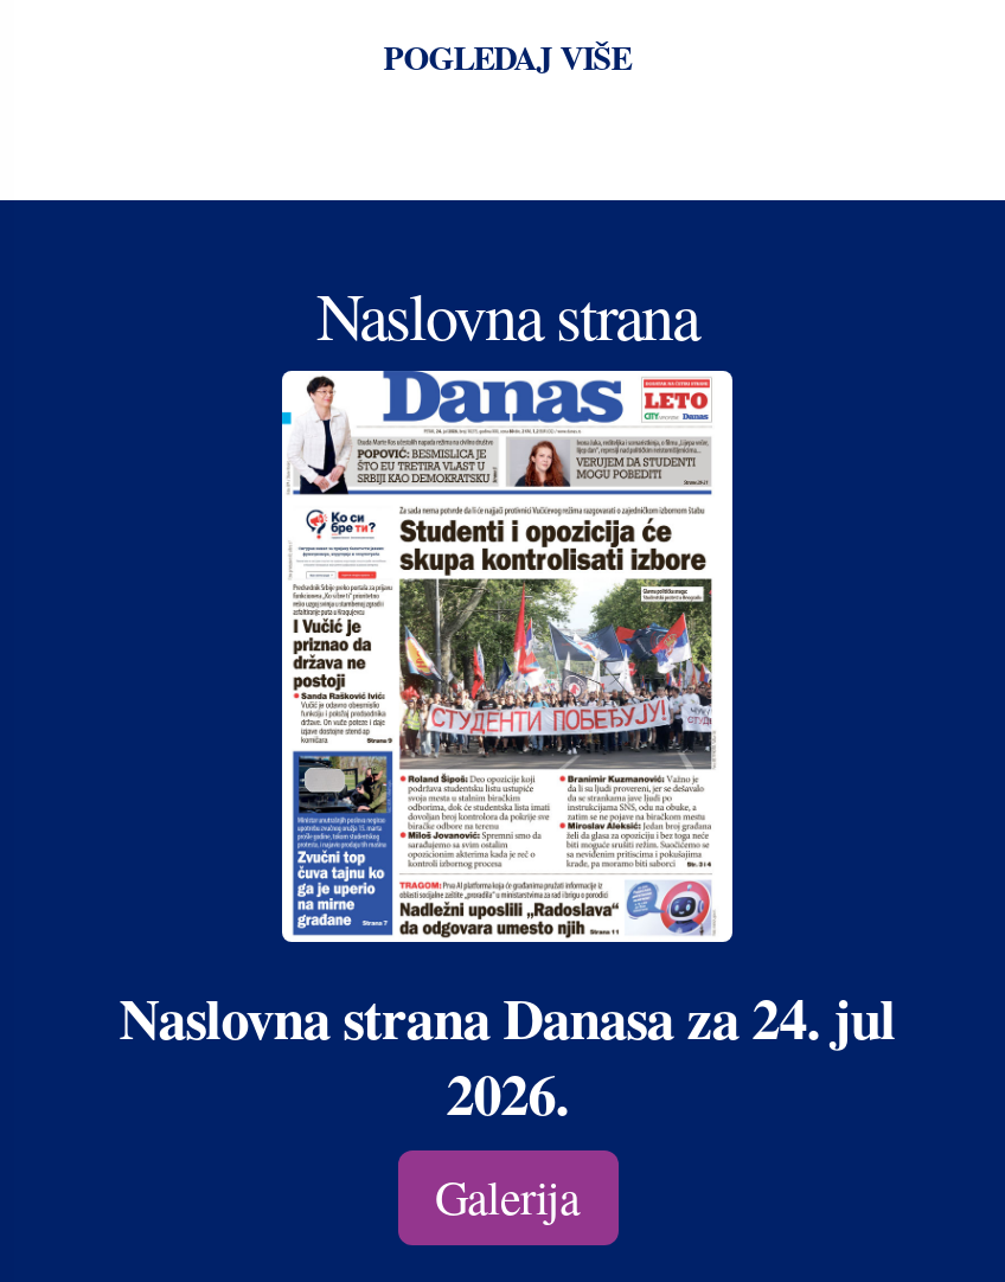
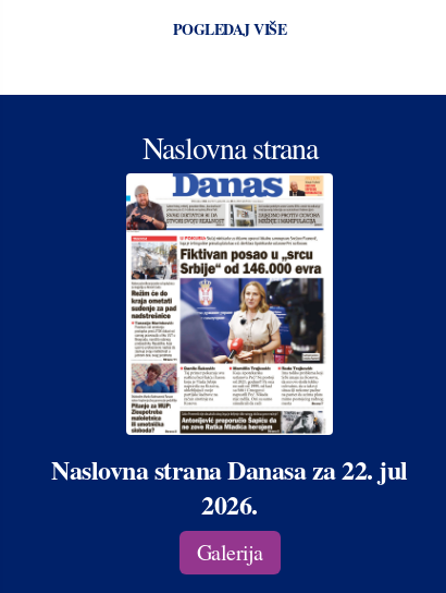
- [image]
- Naslovna strana Danasa za 24. jul
+ [image]
+ Naslovna strana Danasa za 22. jul
